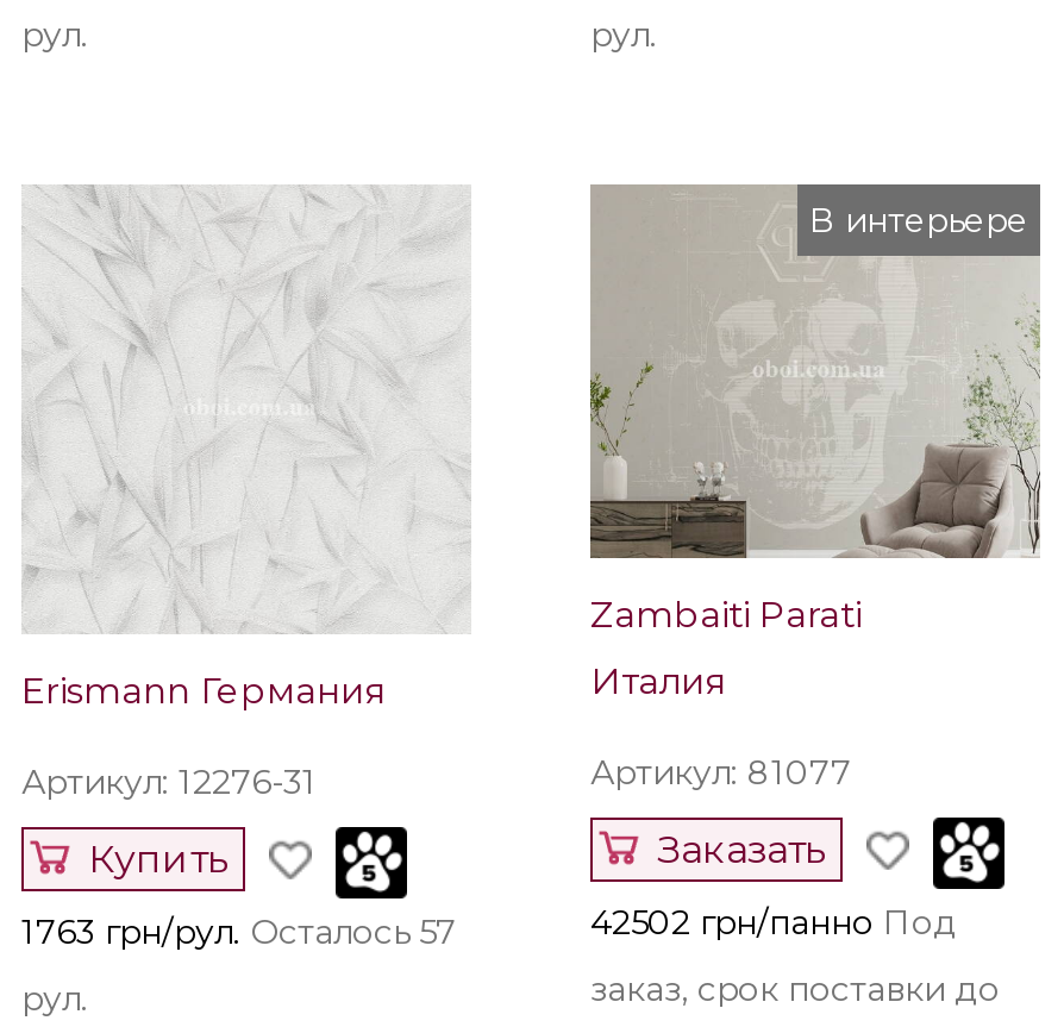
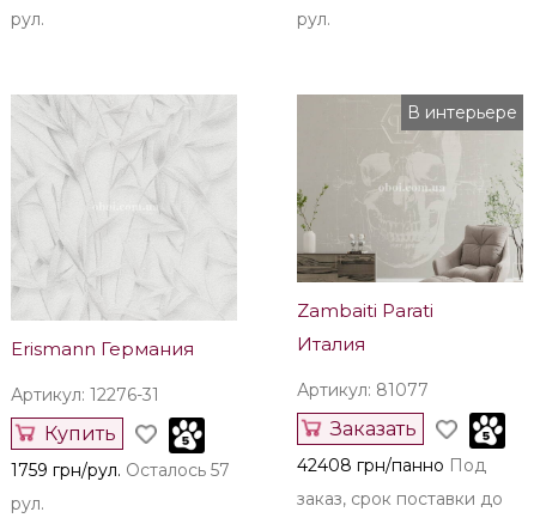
- 1763 грн/рул. Осталось 57
+ 1759 грн/рул. Осталось 57

- 42502 грн/панно Под
+ 42408 грн/панно Под
